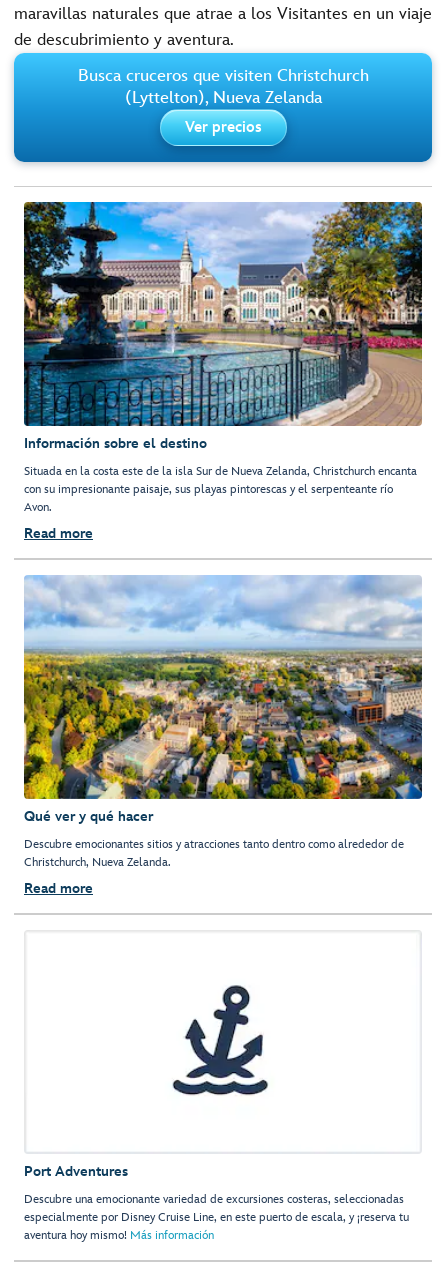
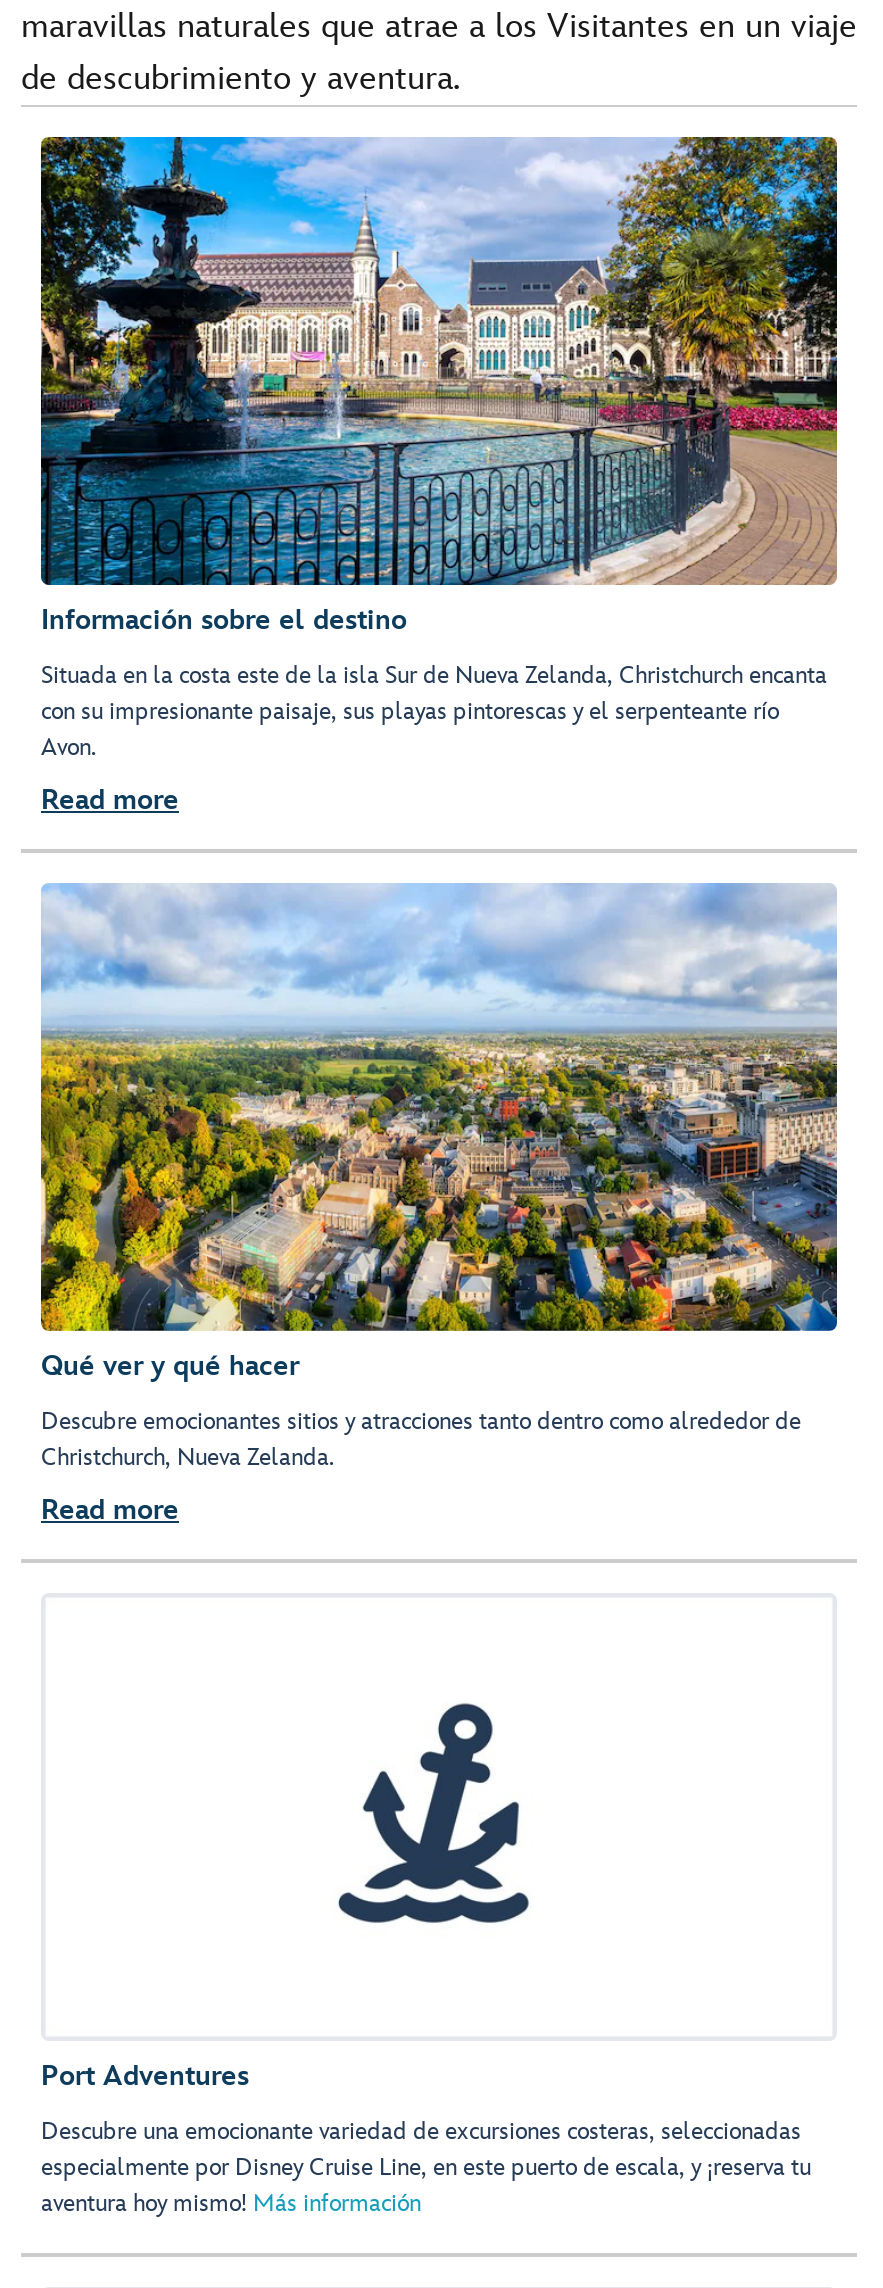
- [image]
- Busca cruceros que visiten Christchurch
- (Lyttelton), Nueva Zelanda
- Ver precios
